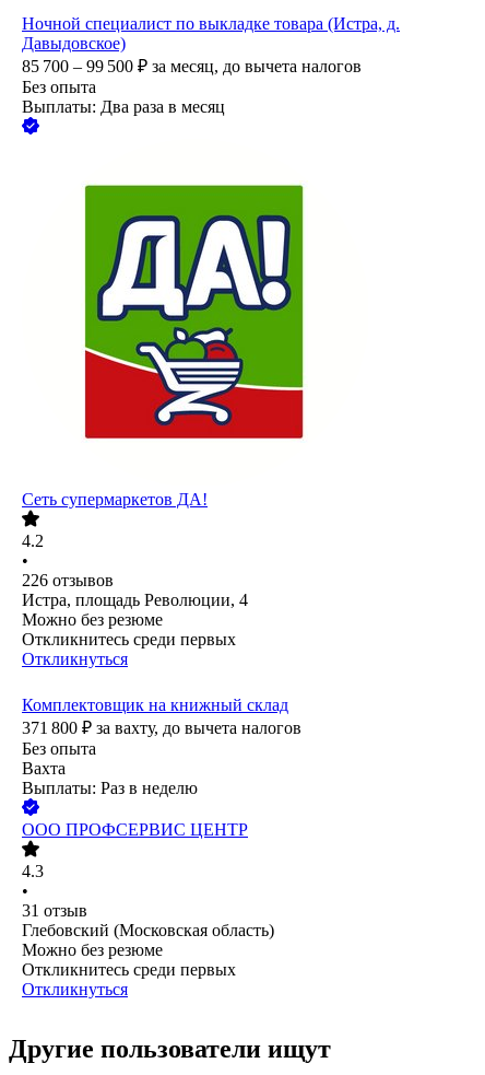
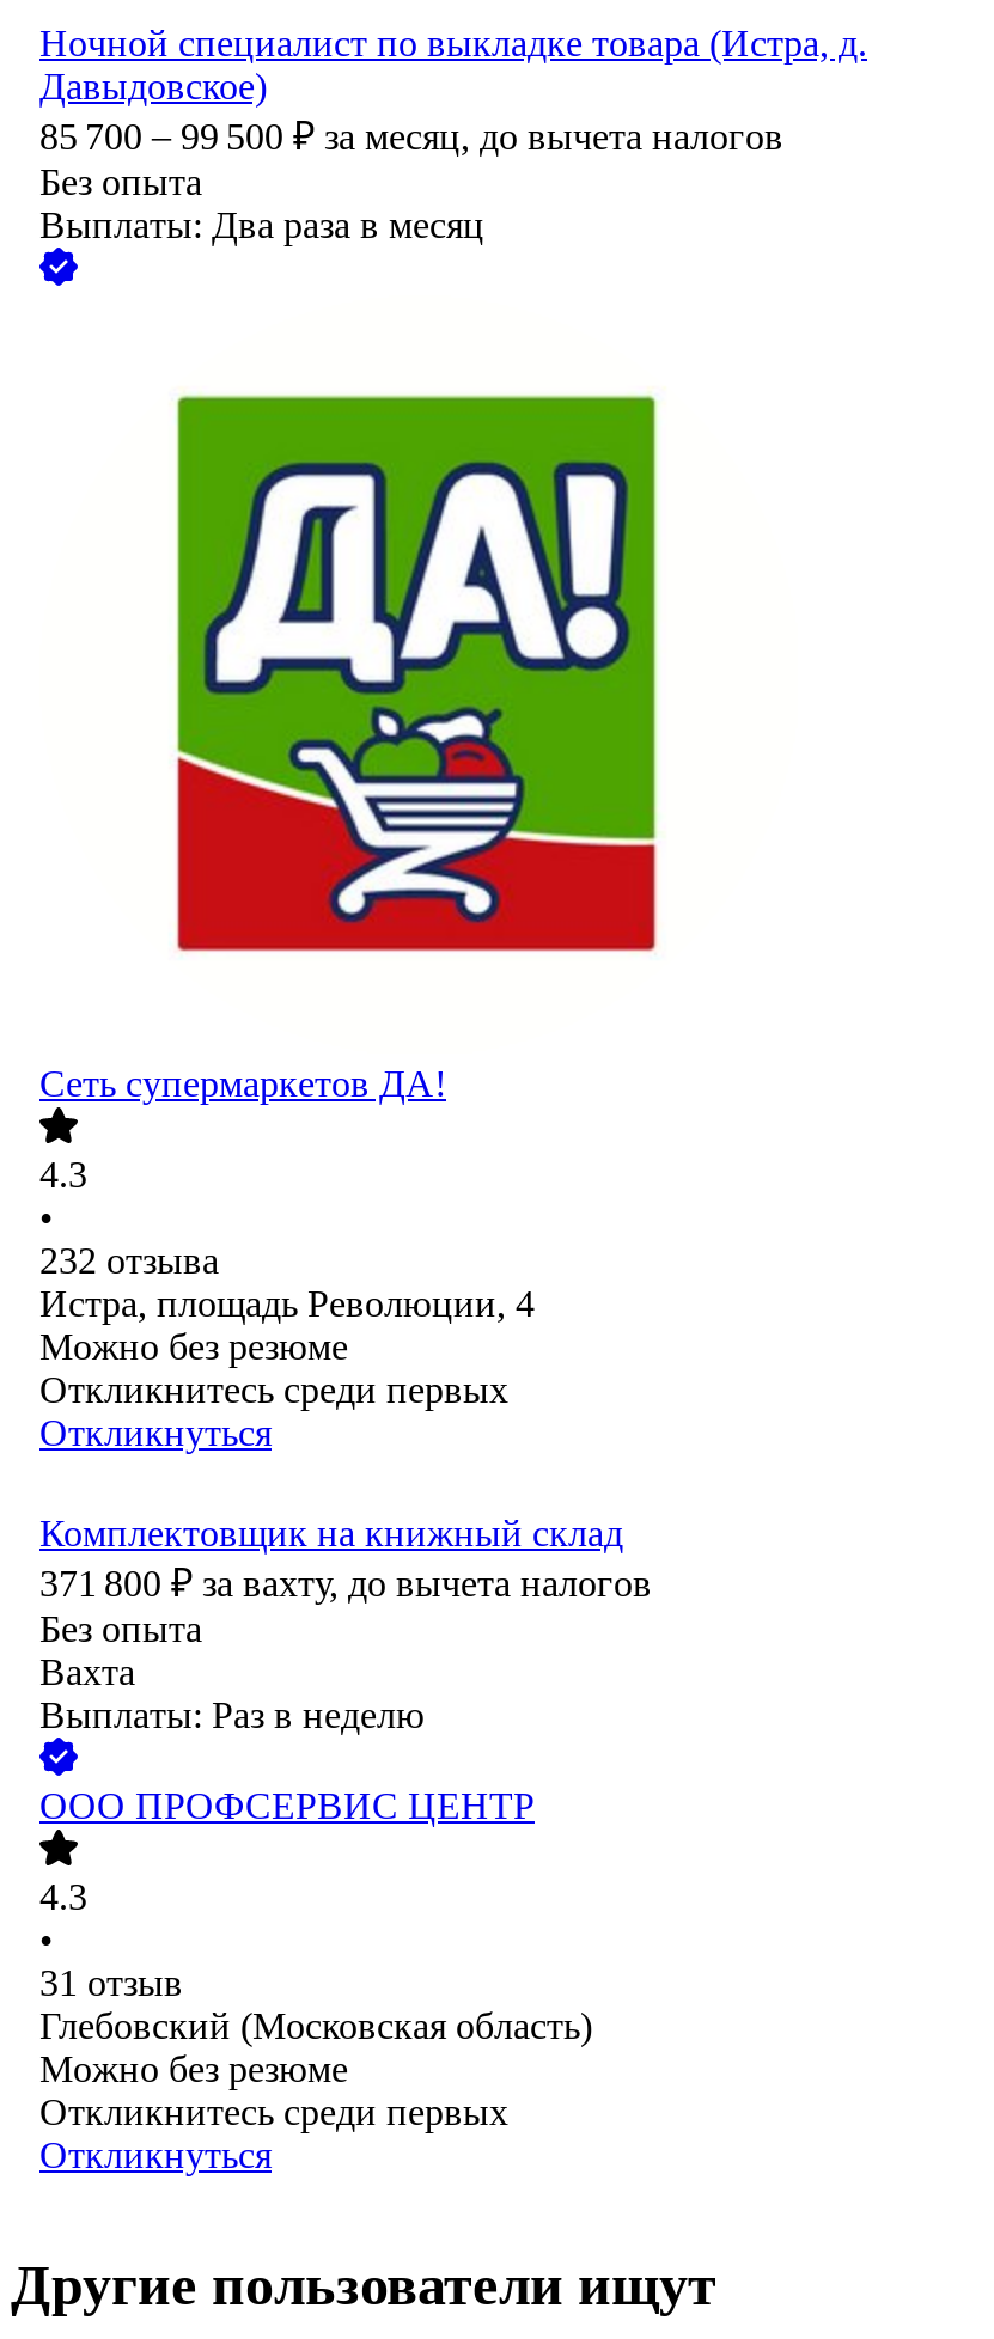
- 4.2
+ 4.3

- 226 отзывов
+ 232 отзыва
